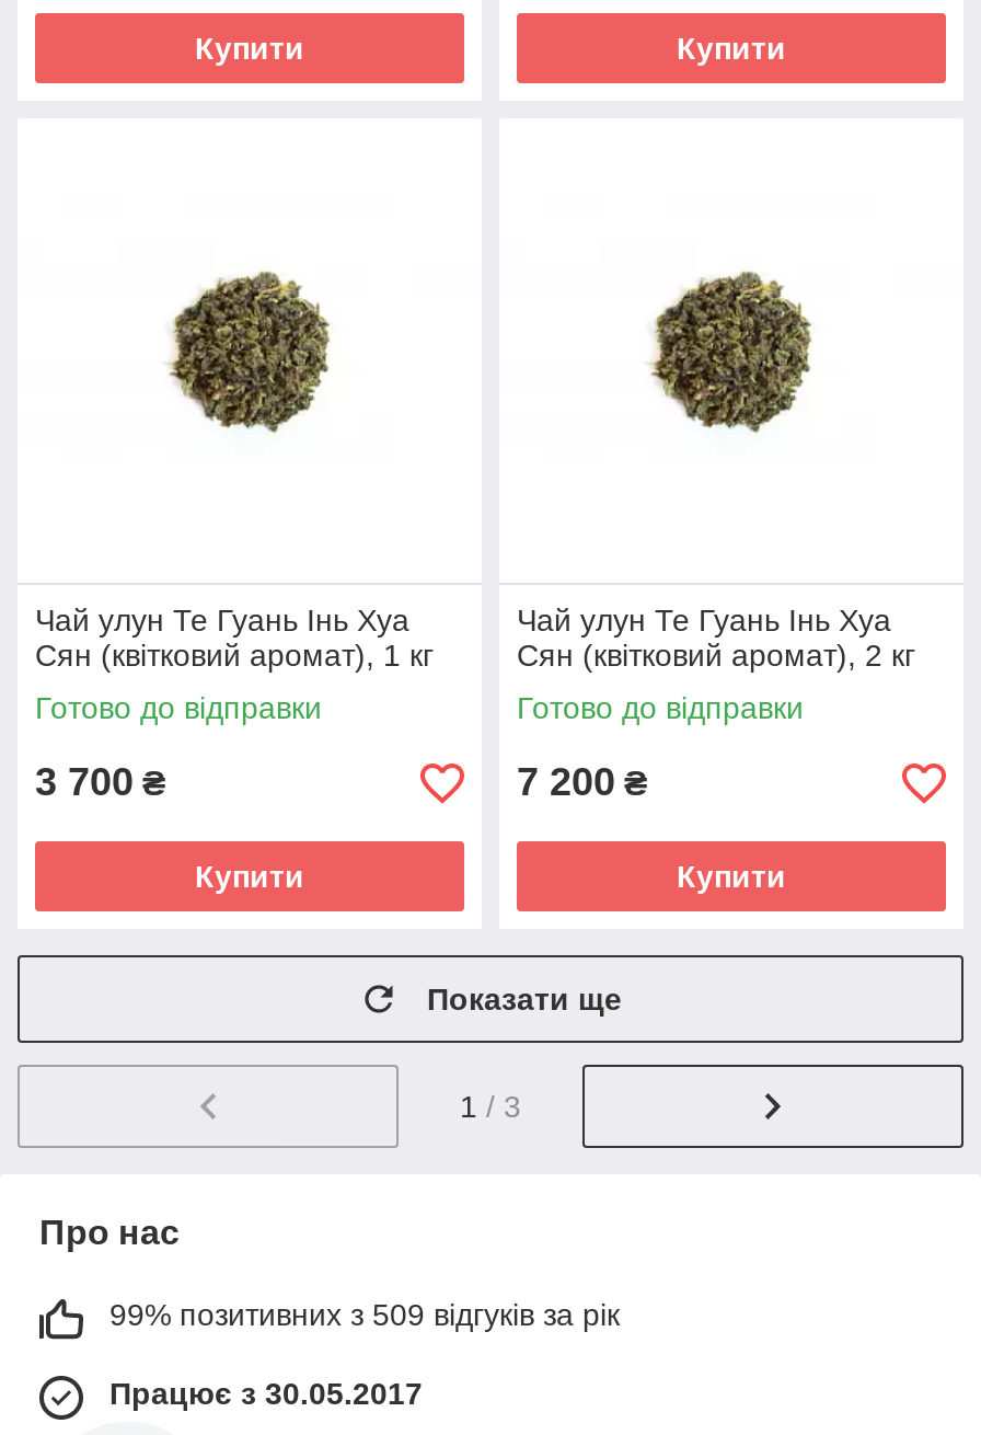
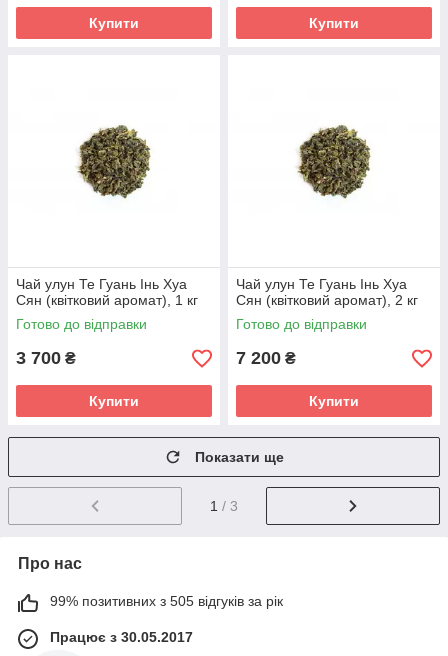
- 99% позитивних з 509 відгуків за рік
+ 99% позитивних з 505 відгуків за рік
